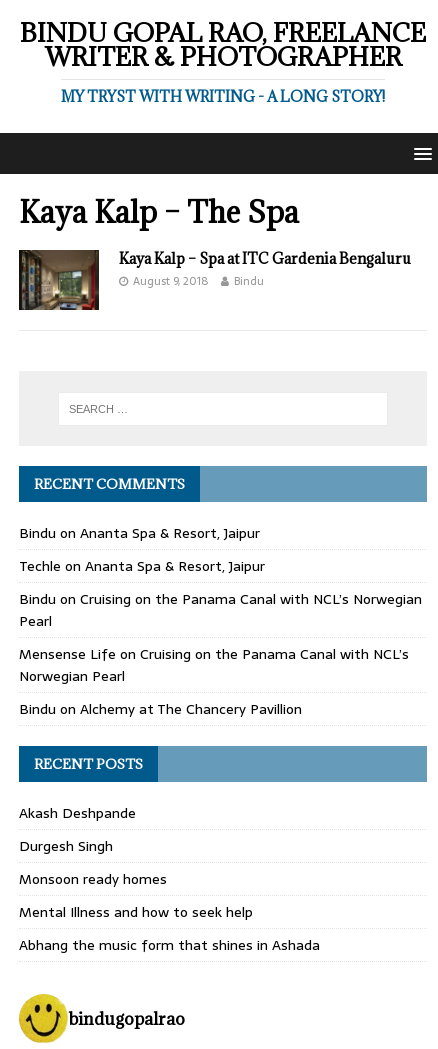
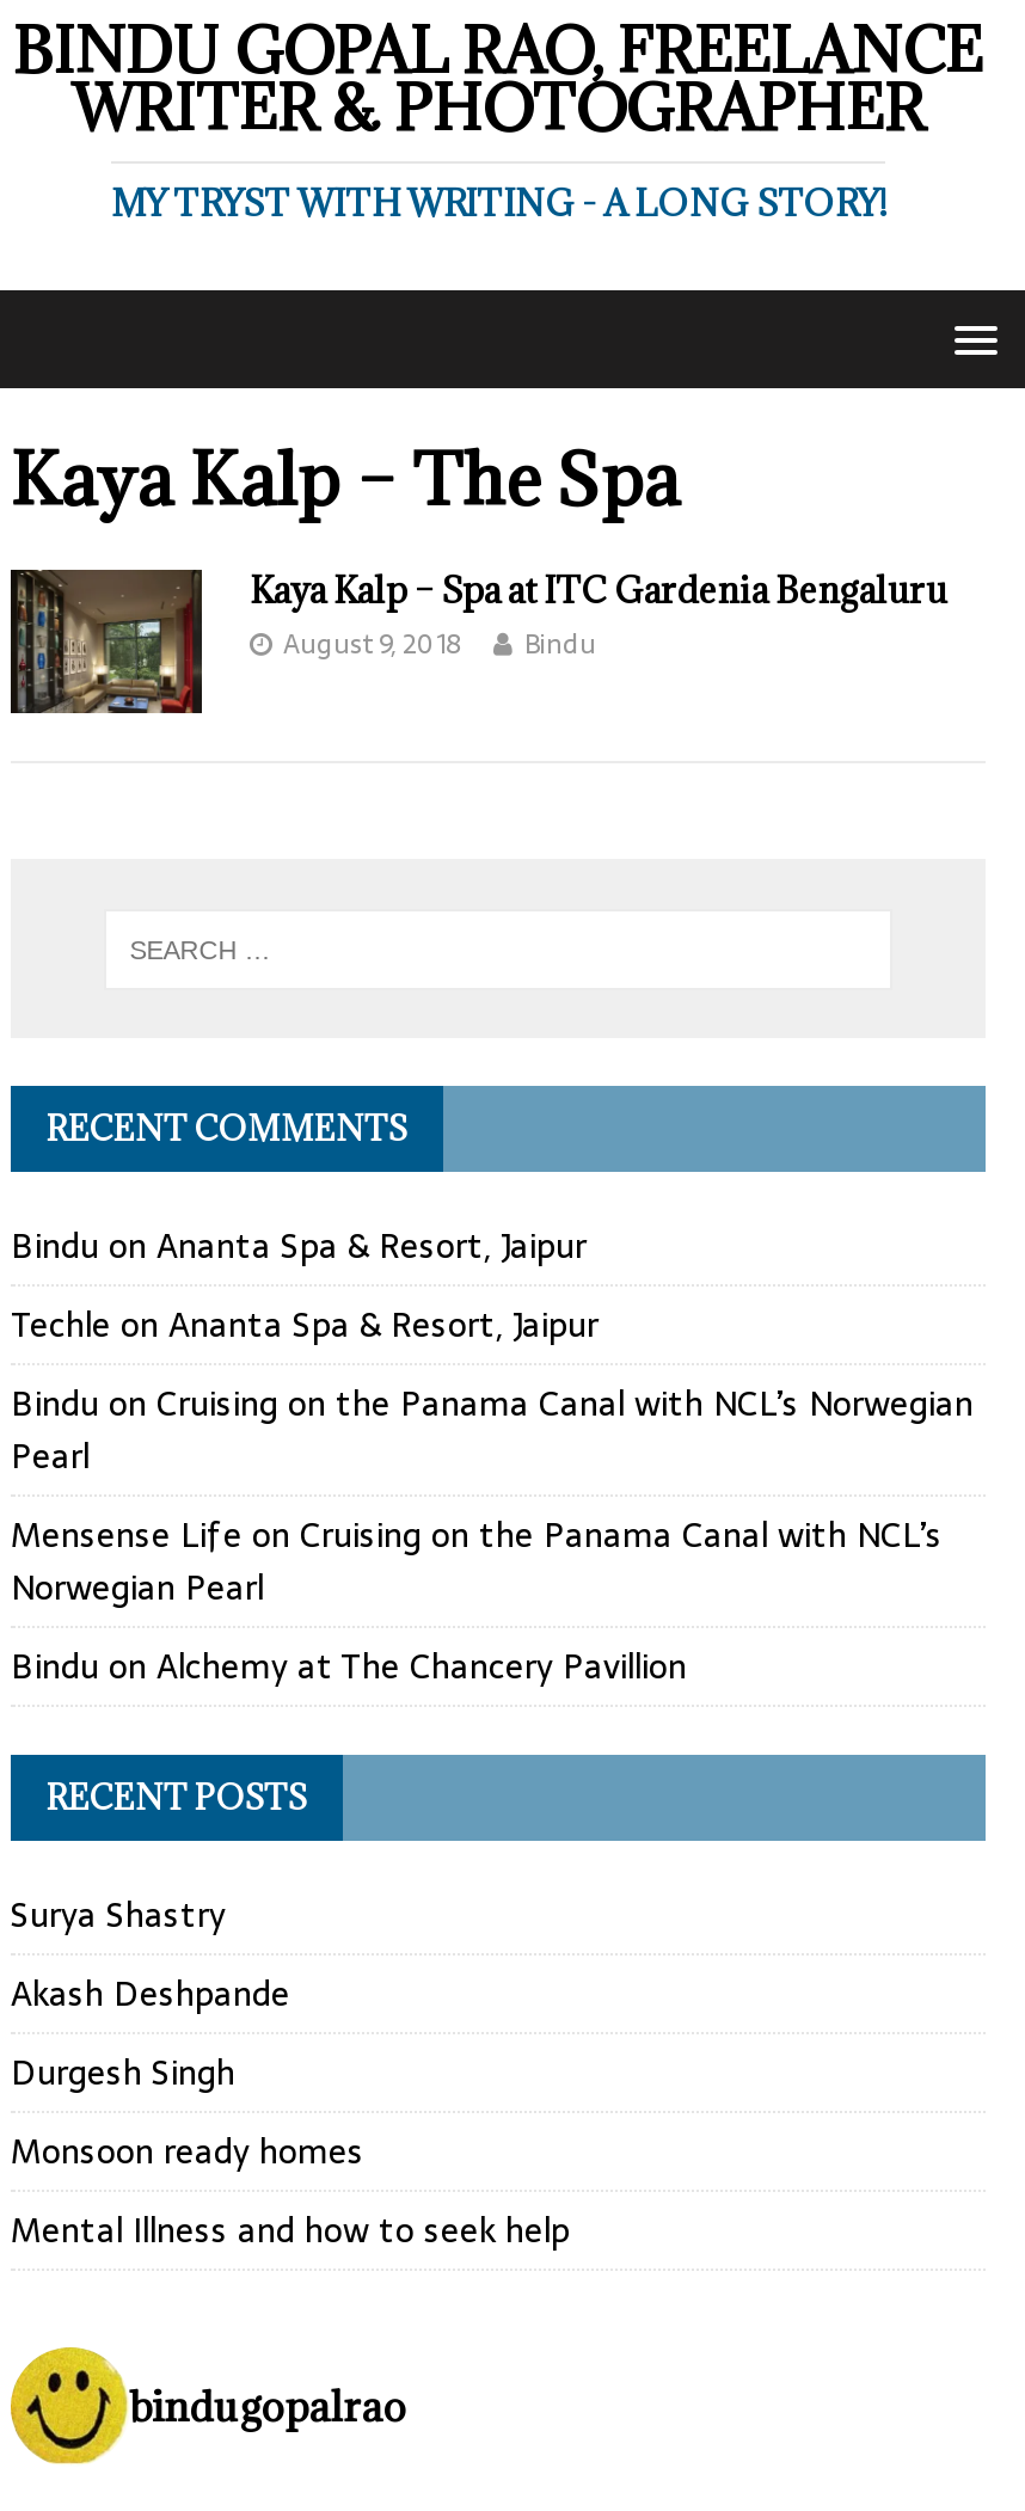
+ Surya Shastry

moved down: Akash Deshpande | Durgesh Singh | Monsoon ready homes | Mental Illness and how to seek help

- Abhang the music form that shines in Ashada
